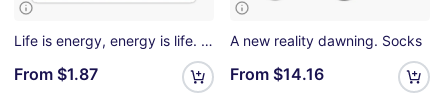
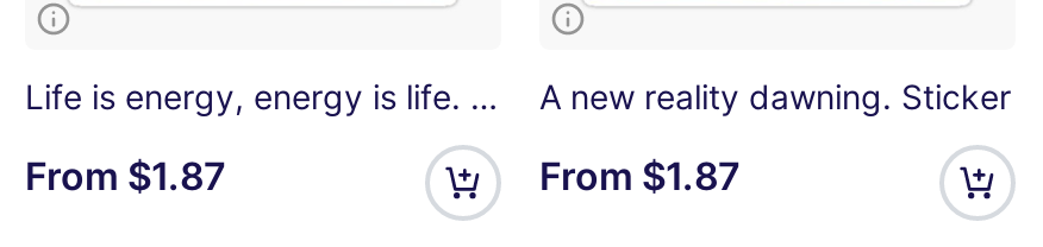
- A new reality dawning. Socks
+ A new reality dawning. Sticker

- From $14.16
+ From $1.87
